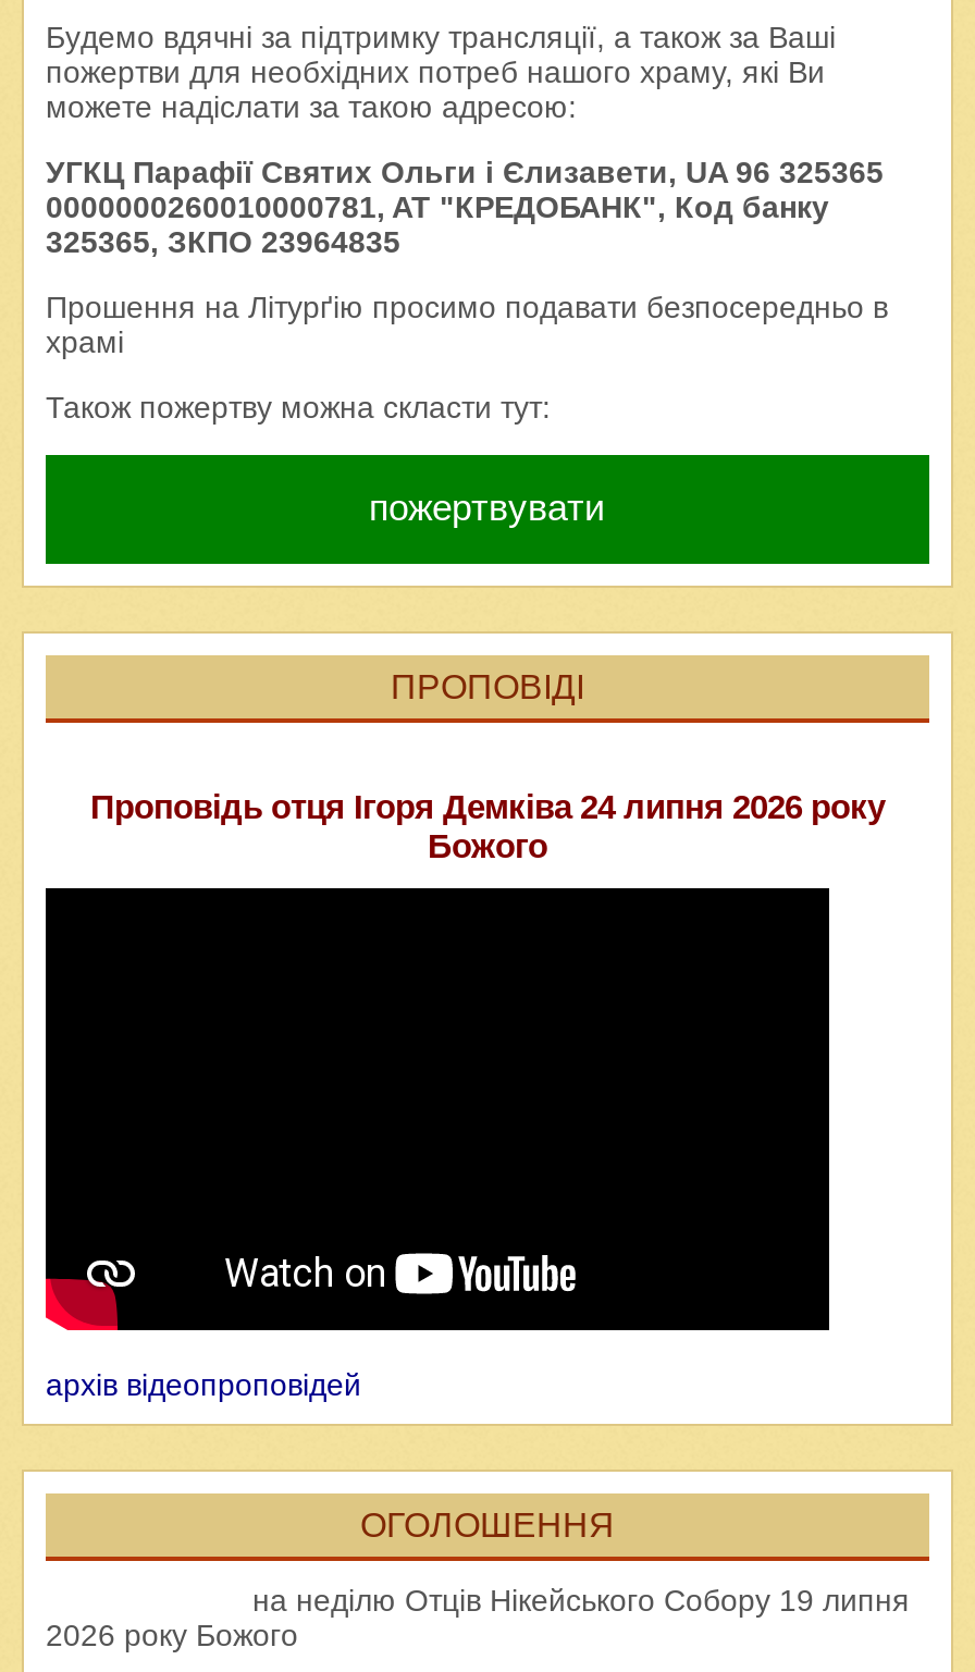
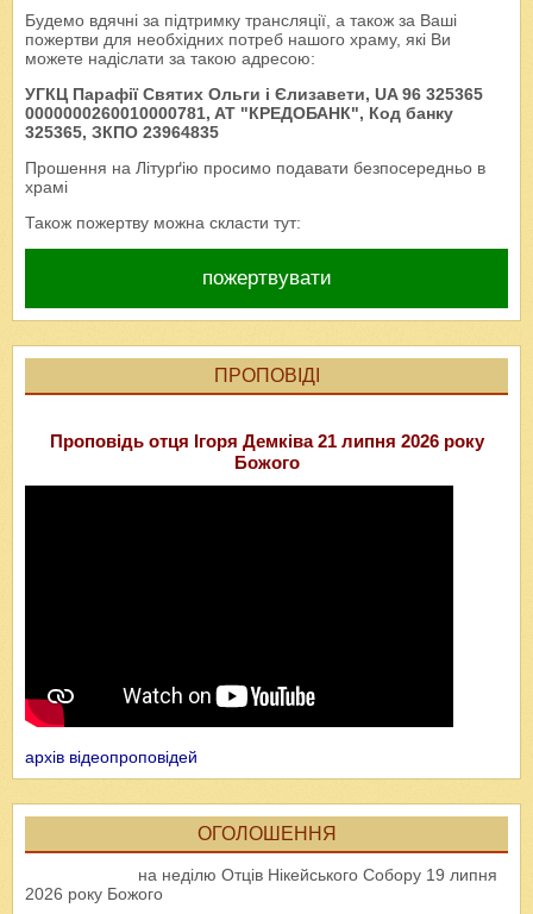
- Проповідь отця Ігоря Демківа 24 липня 2026 року
+ Проповідь отця Ігоря Демківа 21 липня 2026 року
